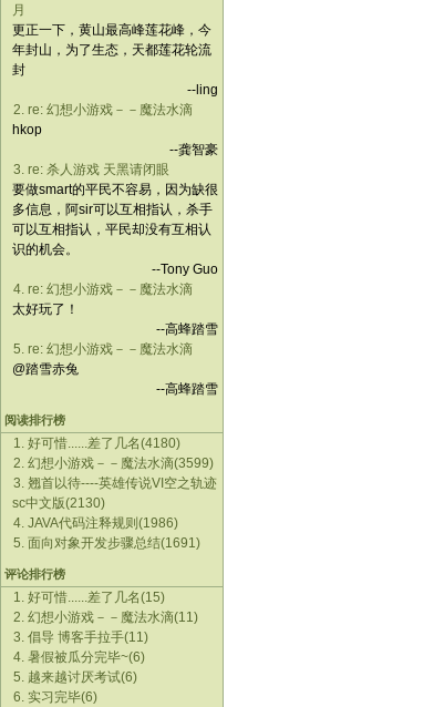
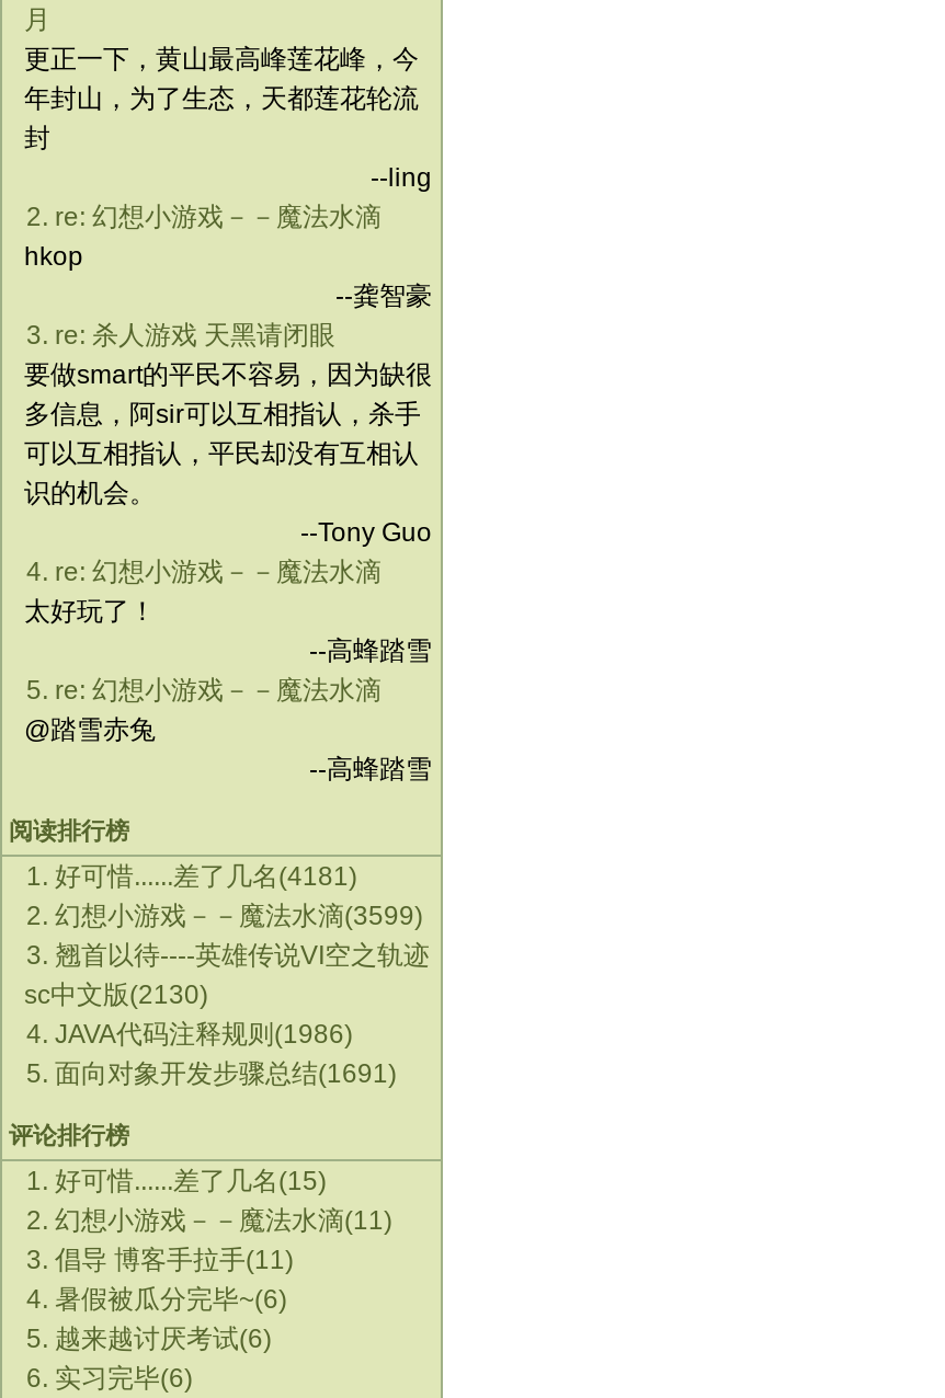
- 1. 好可惜......差了几名(4180)
+ 1. 好可惜......差了几名(4181)
